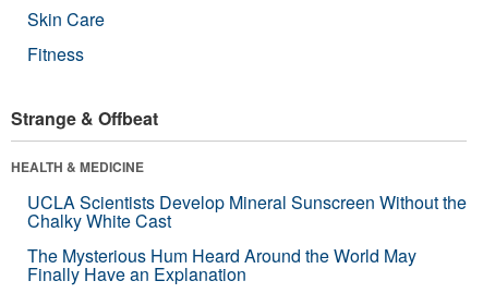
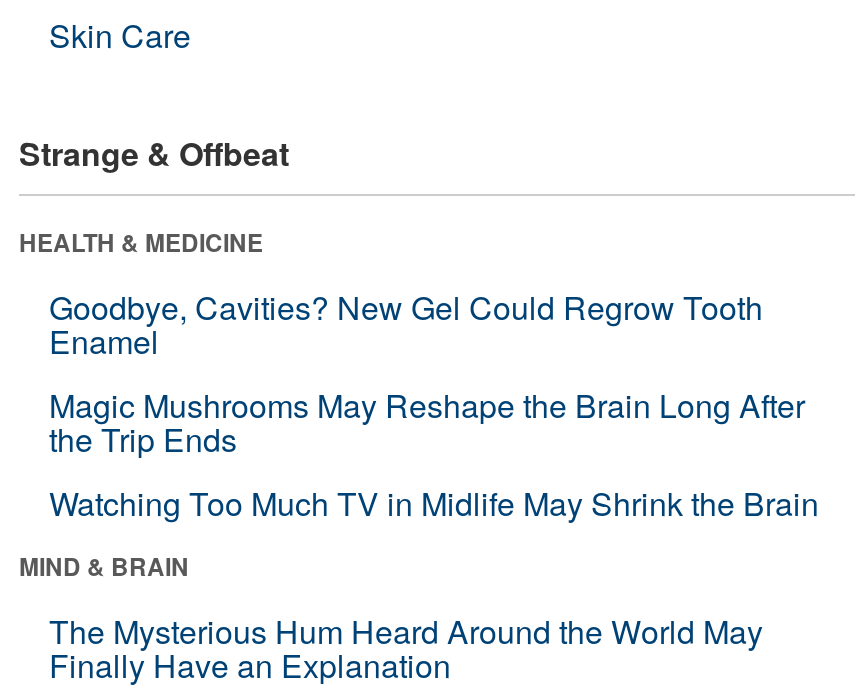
- Fitness

moved up: Strange & Offbeat | HEALTH & MEDICINE

- UCLA Scientists Develop Mineral Sunscreen Without the
- Chalky White Cast
+ Goodbye, Cavities? New Gel Could Regrow Tooth
+ Enamel
+ Magic Mushrooms May Reshape the Brain Long After
+ the Trip Ends
+ Watching Too Much TV in Midlife May Shrink the Brain
+ MIND & BRAIN
